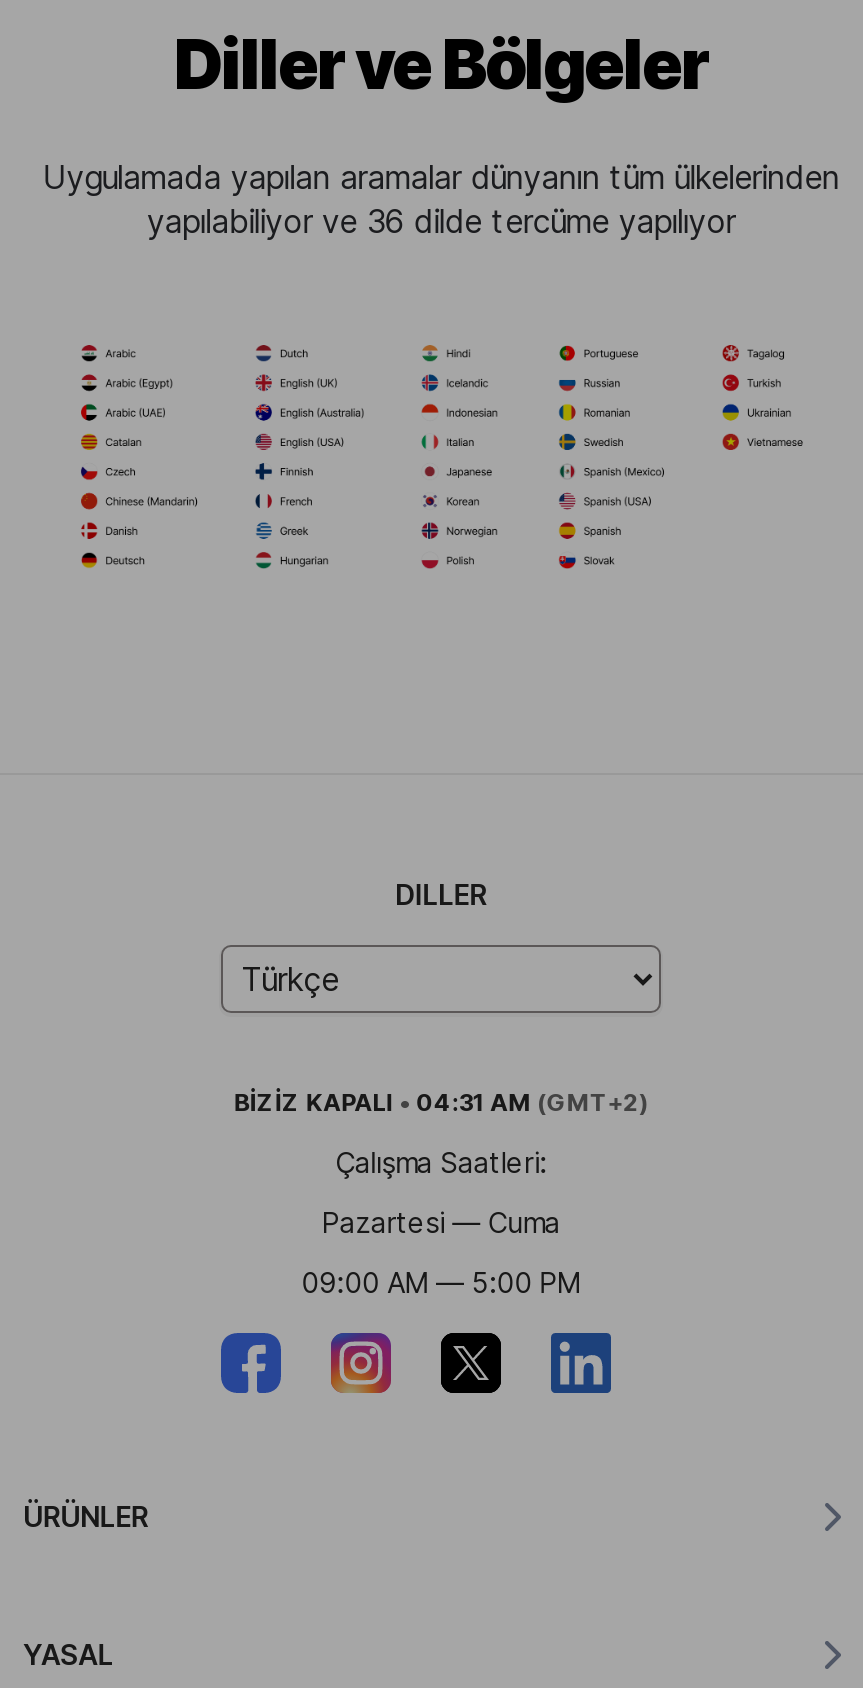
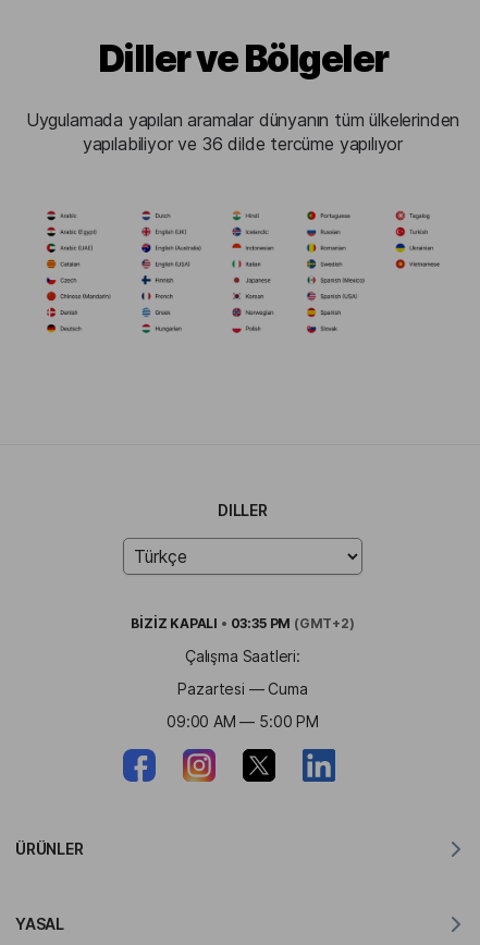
- BİZİZ KAPALI • 04:31 AM (GMT+2)
+ BİZİZ KAPALI • 03:35 PM (GMT+2)
